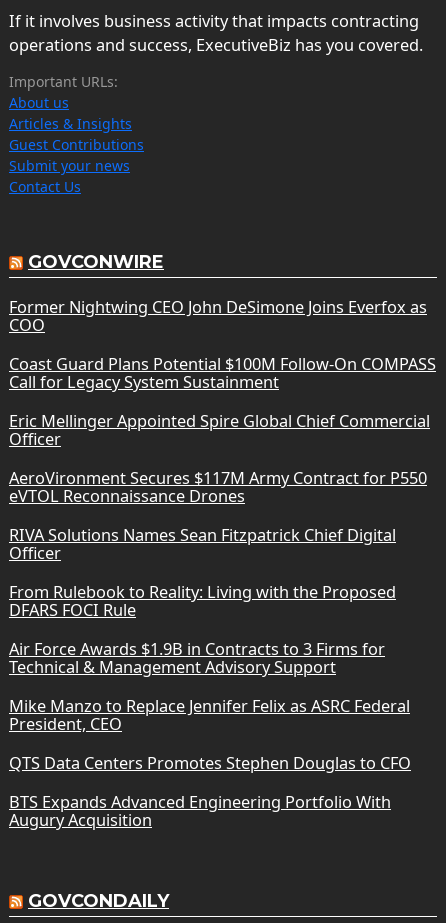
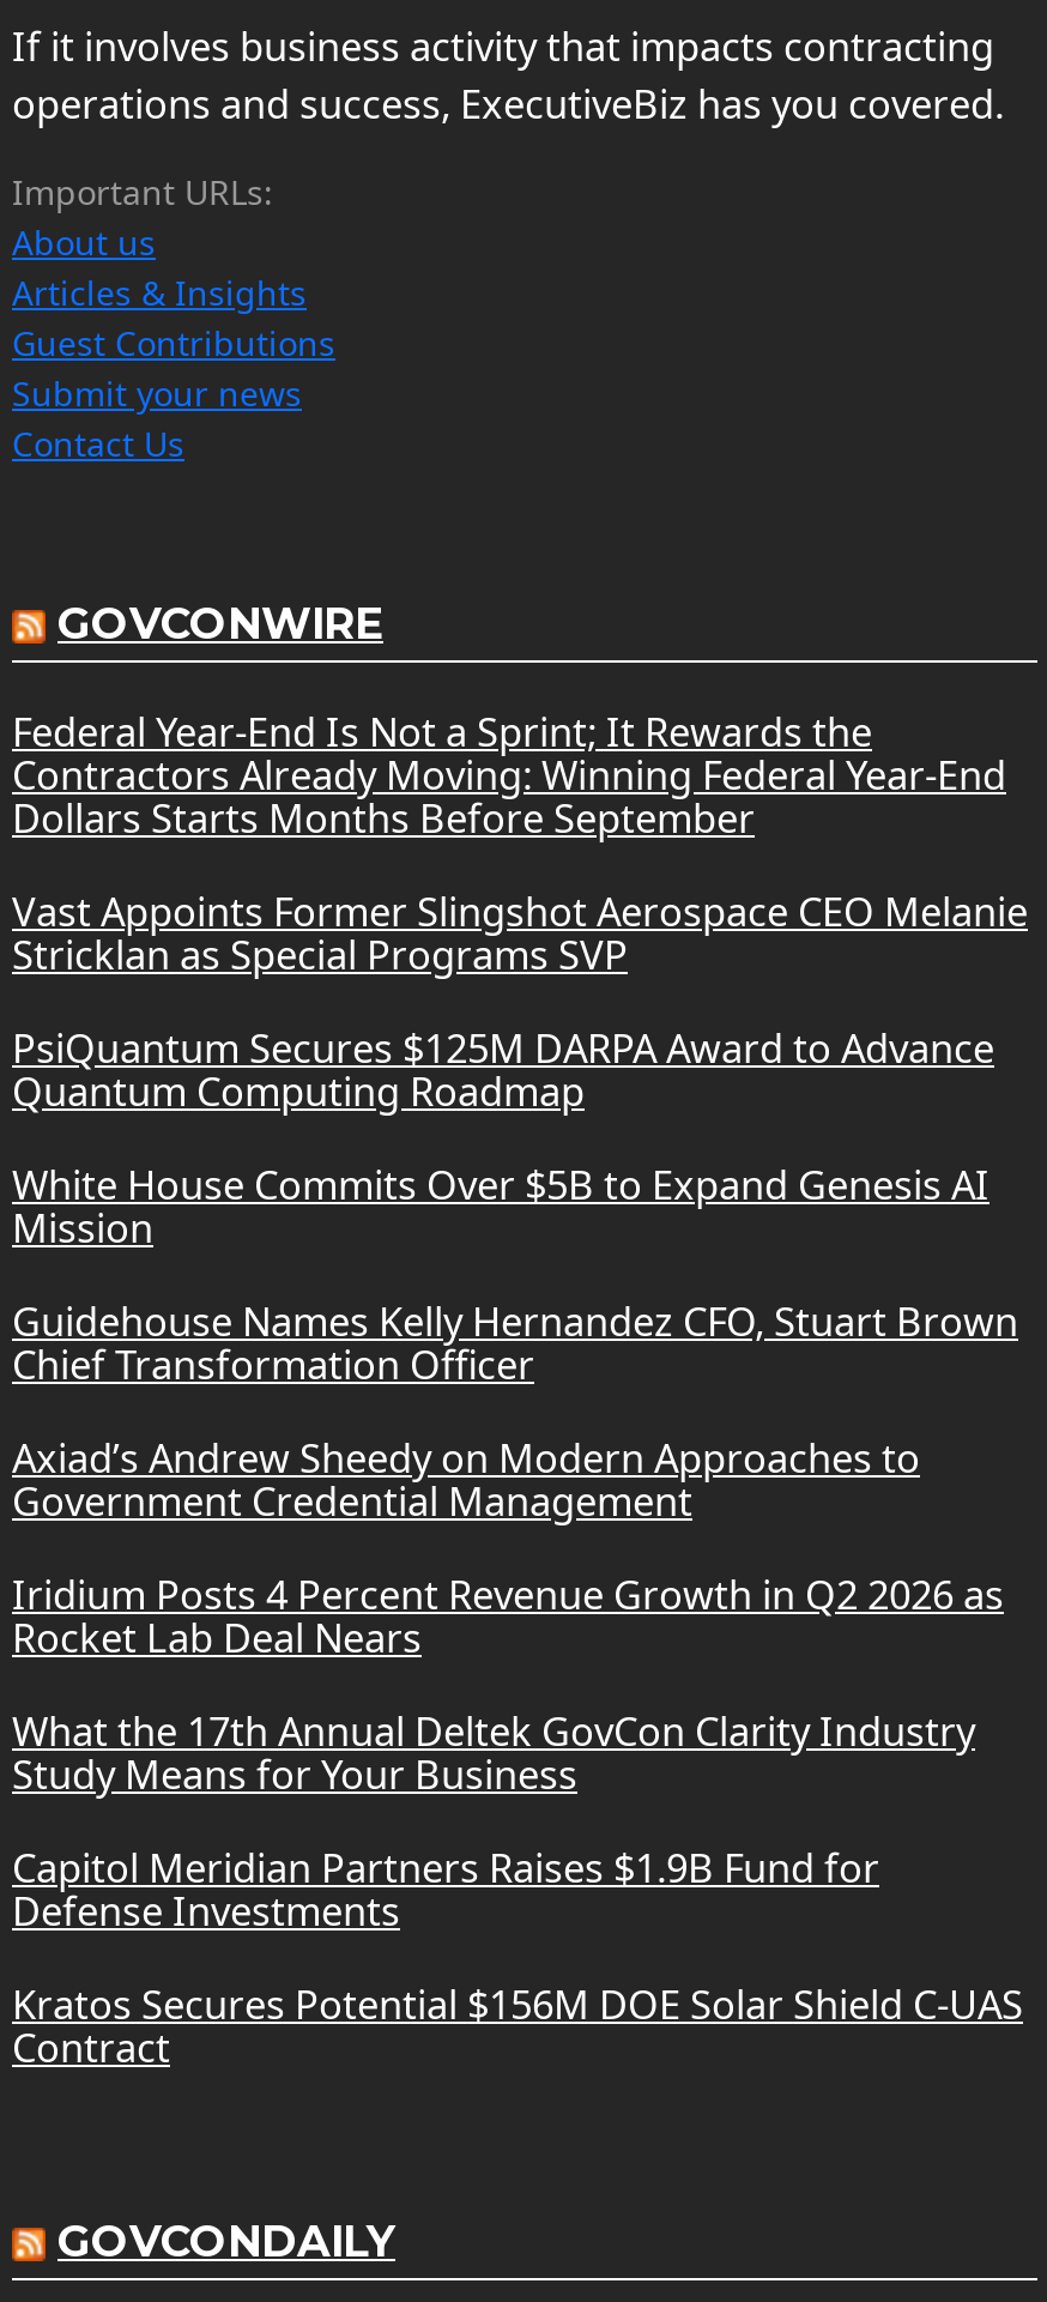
- Former Nightwing CEO John DeSimone Joins Everfox as
- COO
+ Federal Year-End Is Not a Sprint; It Rewards the
+ Contractors Already Moving: Winning Federal Year-End
+ Dollars Starts Months Before September

- Coast Guard Plans Potential $100M Follow-On COMPASS
- Call for Legacy System Sustainment
+ Vast Appoints Former Slingshot Aerospace CEO Melanie
+ Stricklan as Special Programs SVP

- Eric Mellinger Appointed Spire Global Chief Commercial
- Officer
+ PsiQuantum Secures $125M DARPA Award to Advance
+ Quantum Computing Roadmap

- AeroVironment Secures $117M Army Contract for P550
- eVTOL Reconnaissance Drones
+ White House Commits Over $5B to Expand Genesis AI
+ Mission

- RIVA Solutions Names Sean Fitzpatrick Chief Digital
- Officer
+ Guidehouse Names Kelly Hernandez CFO, Stuart Brown
+ Chief Transformation Officer

- From Rulebook to Reality: Living with the Proposed
- DFARS FOCI Rule
+ Axiad’s Andrew Sheedy on Modern Approaches to
+ Government Credential Management

- Air Force Awards $1.9B in Contracts to 3 Firms for
- Technical & Management Advisory Support
+ Iridium Posts 4 Percent Revenue Growth in Q2 2026 as
+ Rocket Lab Deal Nears

- Mike Manzo to Replace Jennifer Felix as ASRC Federal
- President, CEO
+ What the 17th Annual Deltek GovCon Clarity Industry
+ Study Means for Your Business

- QTS Data Centers Promotes Stephen Douglas to CFO
+ Capitol Meridian Partners Raises $1.9B Fund for
+ Defense Investments

- BTS Expands Advanced Engineering Portfolio With
- Augury Acquisition
+ Kratos Secures Potential $156M DOE Solar Shield C-UAS
+ Contract
